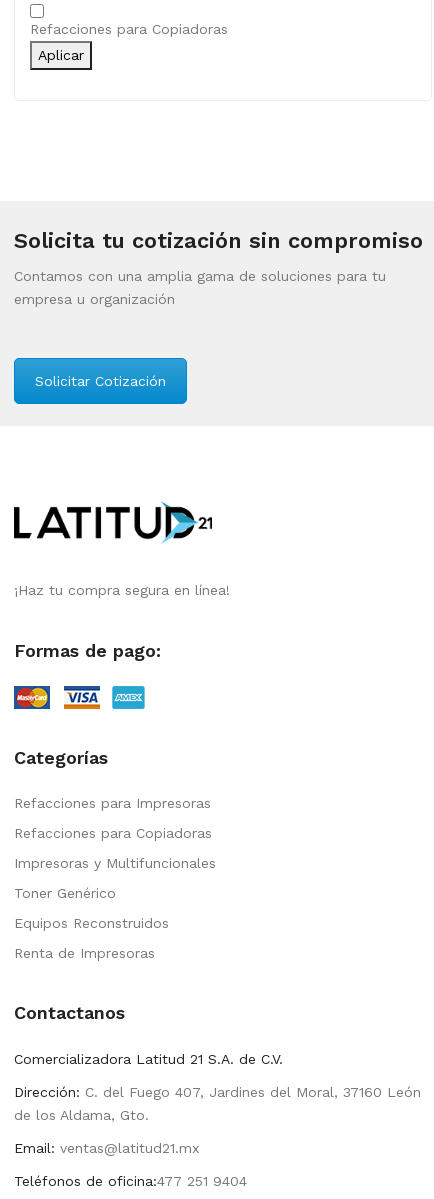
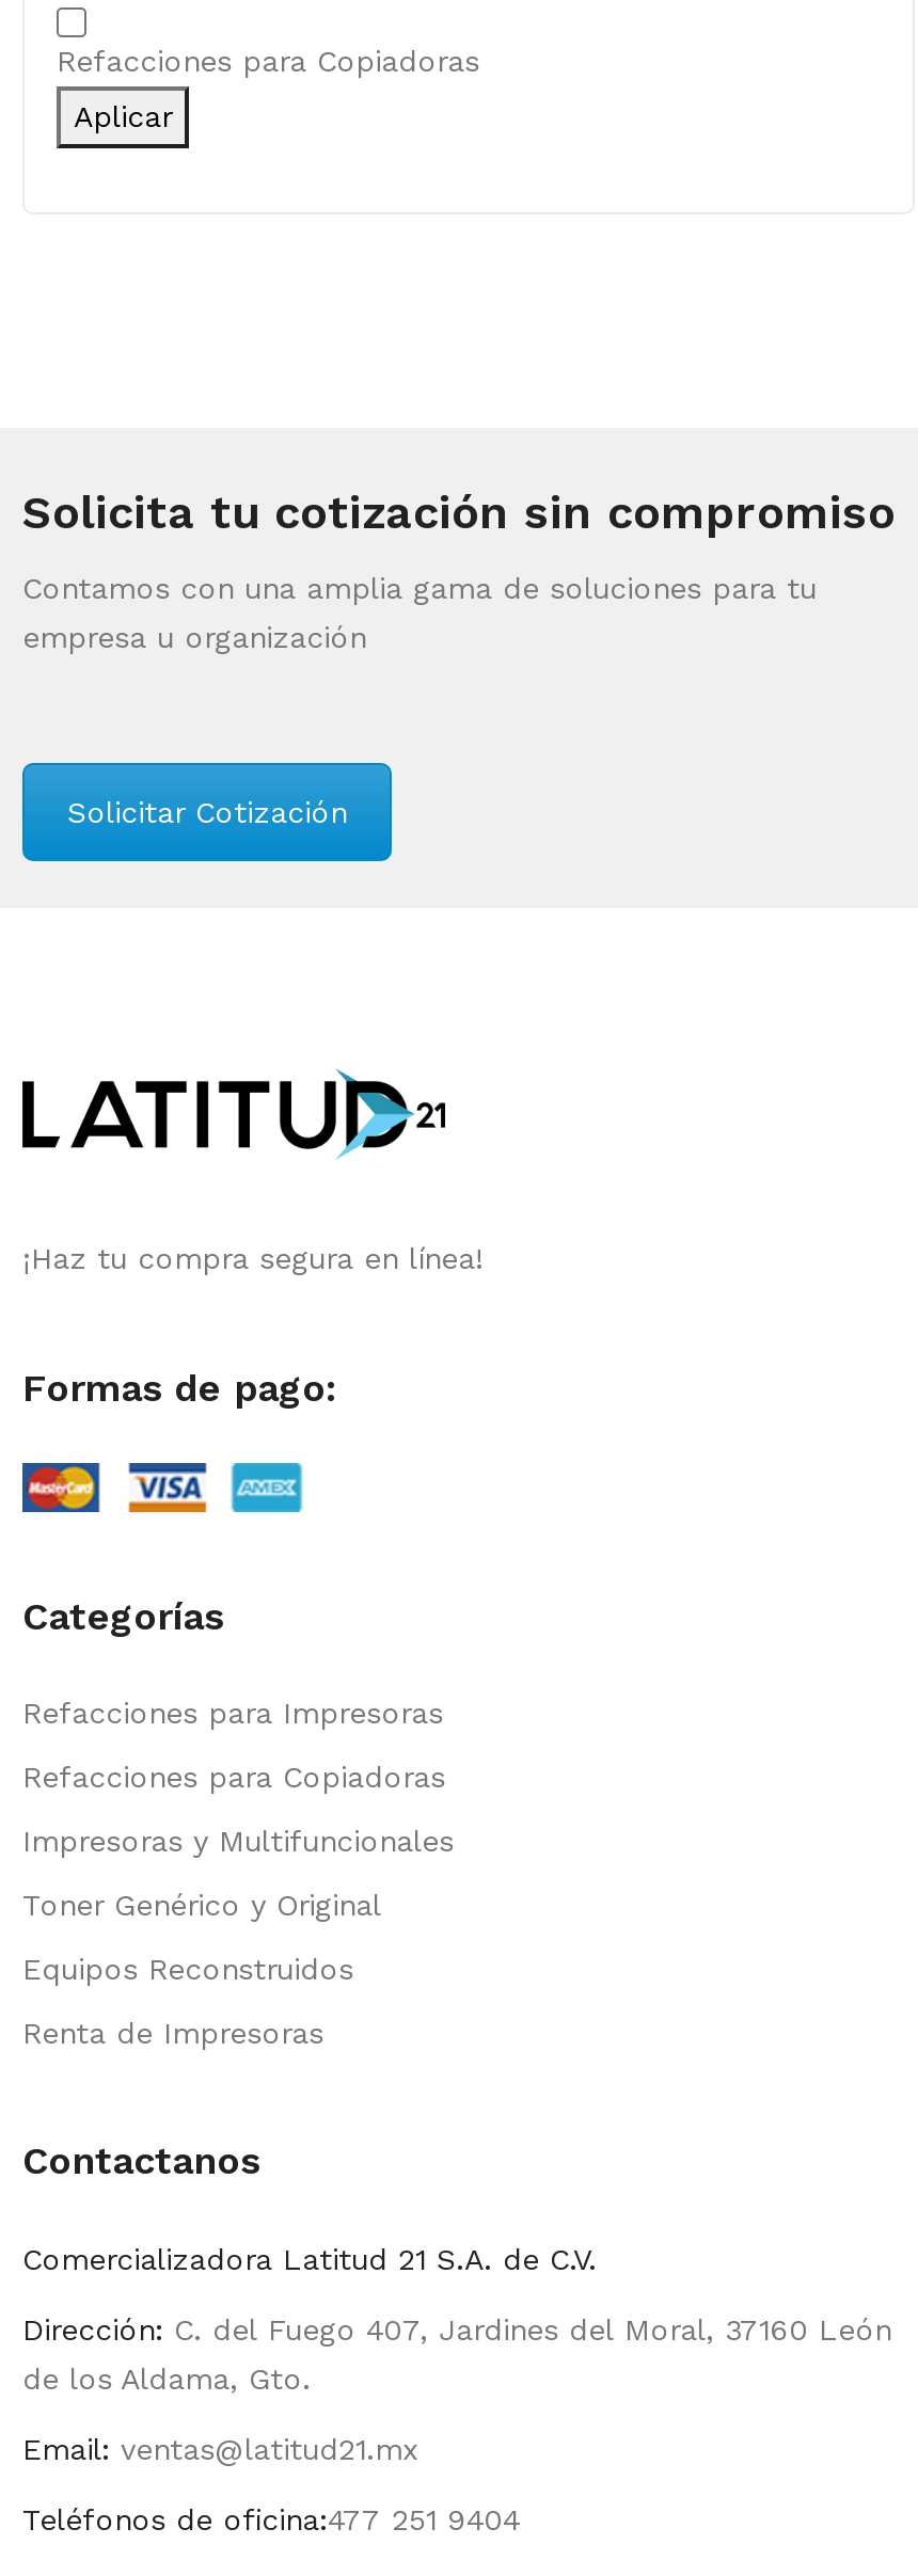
- Toner Genérico
+ Toner Genérico y Original
